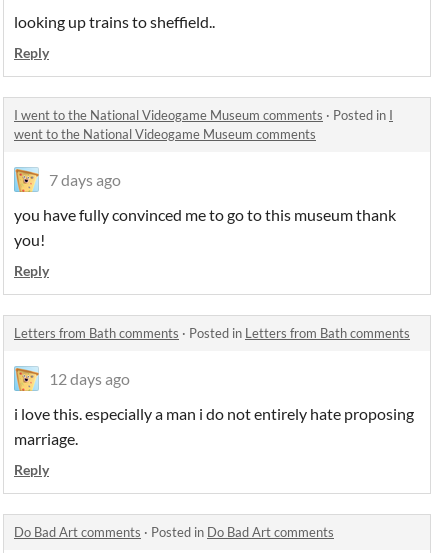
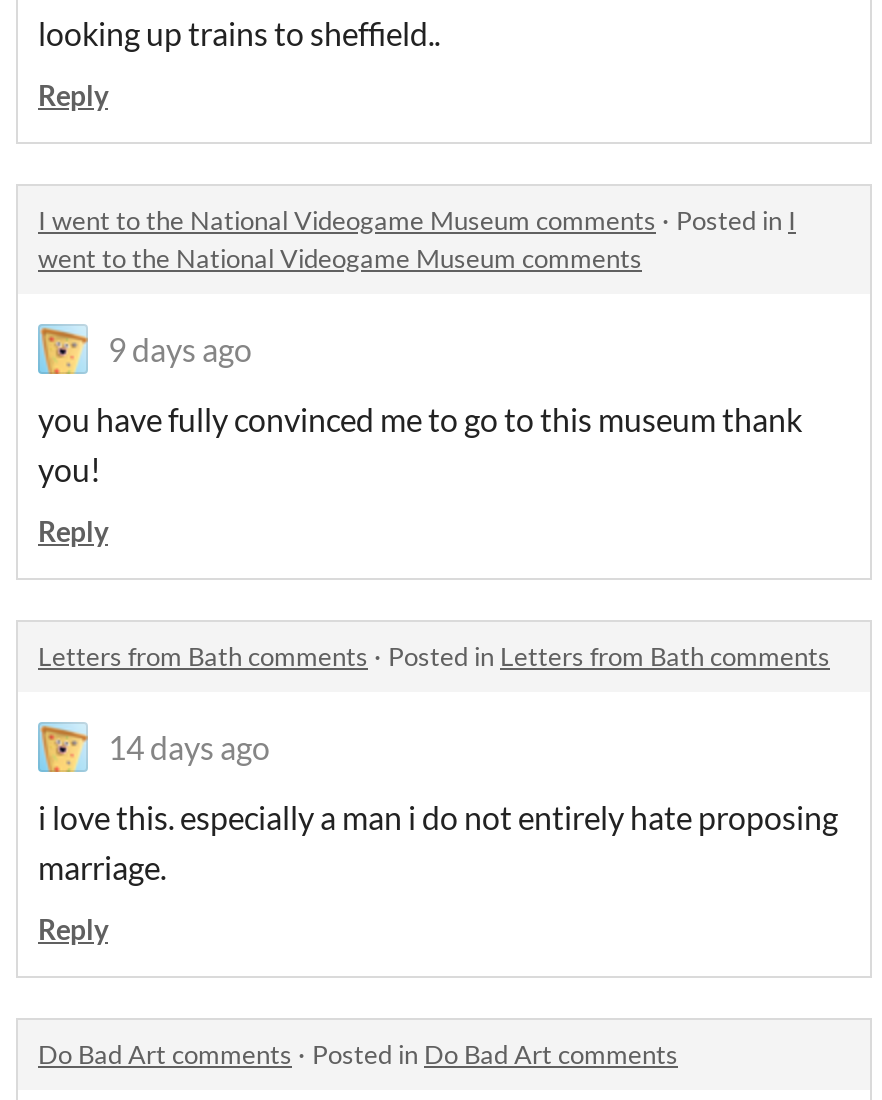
- 7 days ago
+ 9 days ago

- 12 days ago
+ 14 days ago
